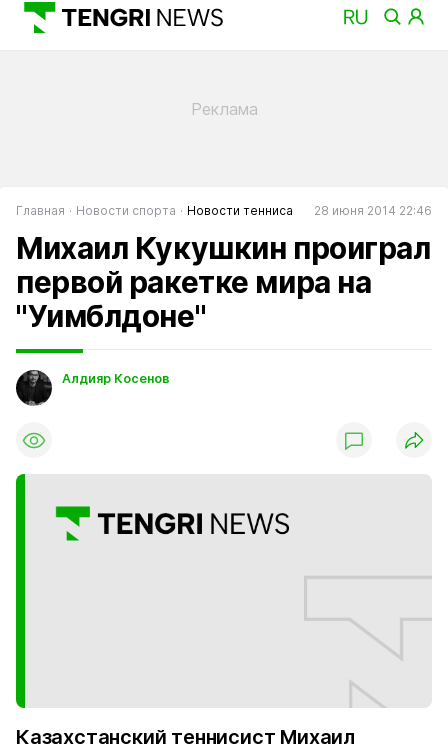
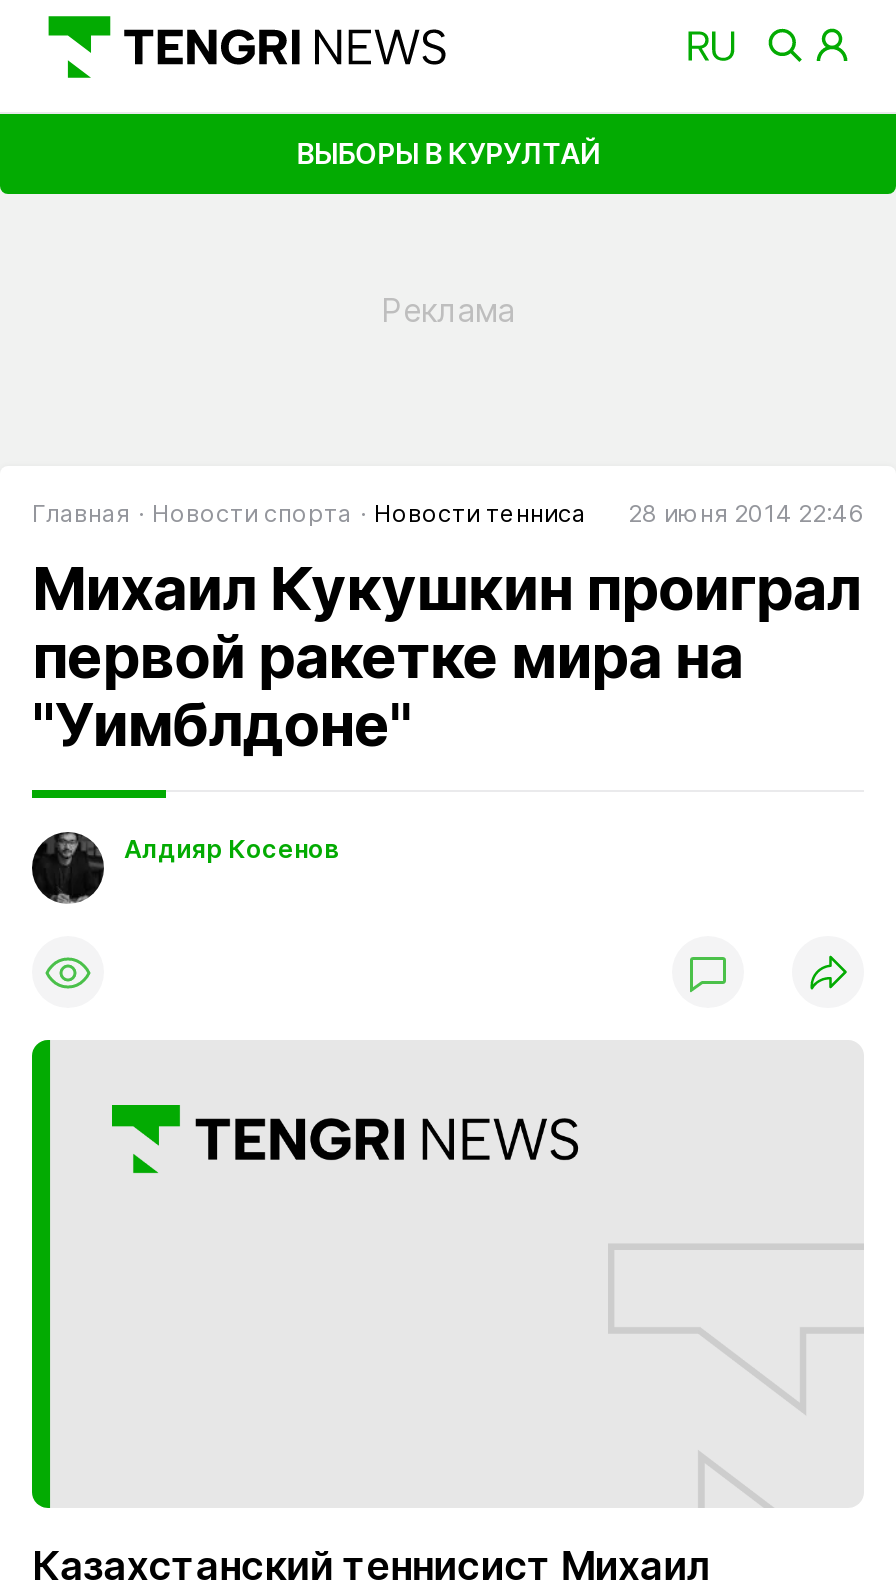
+ ВЫБОРЫ В КУРУЛТАЙ
